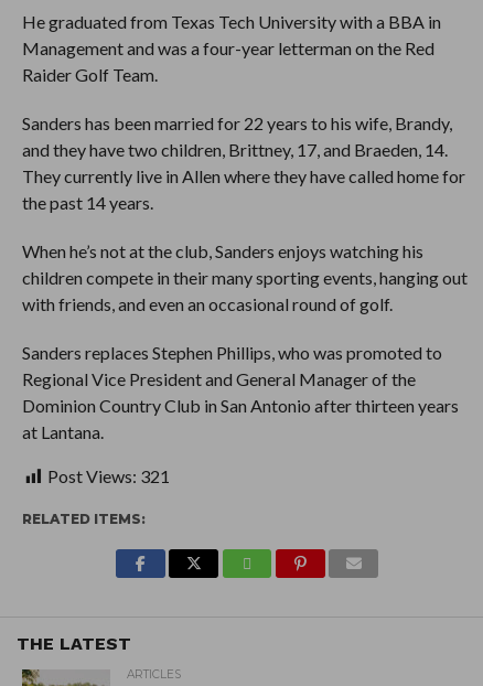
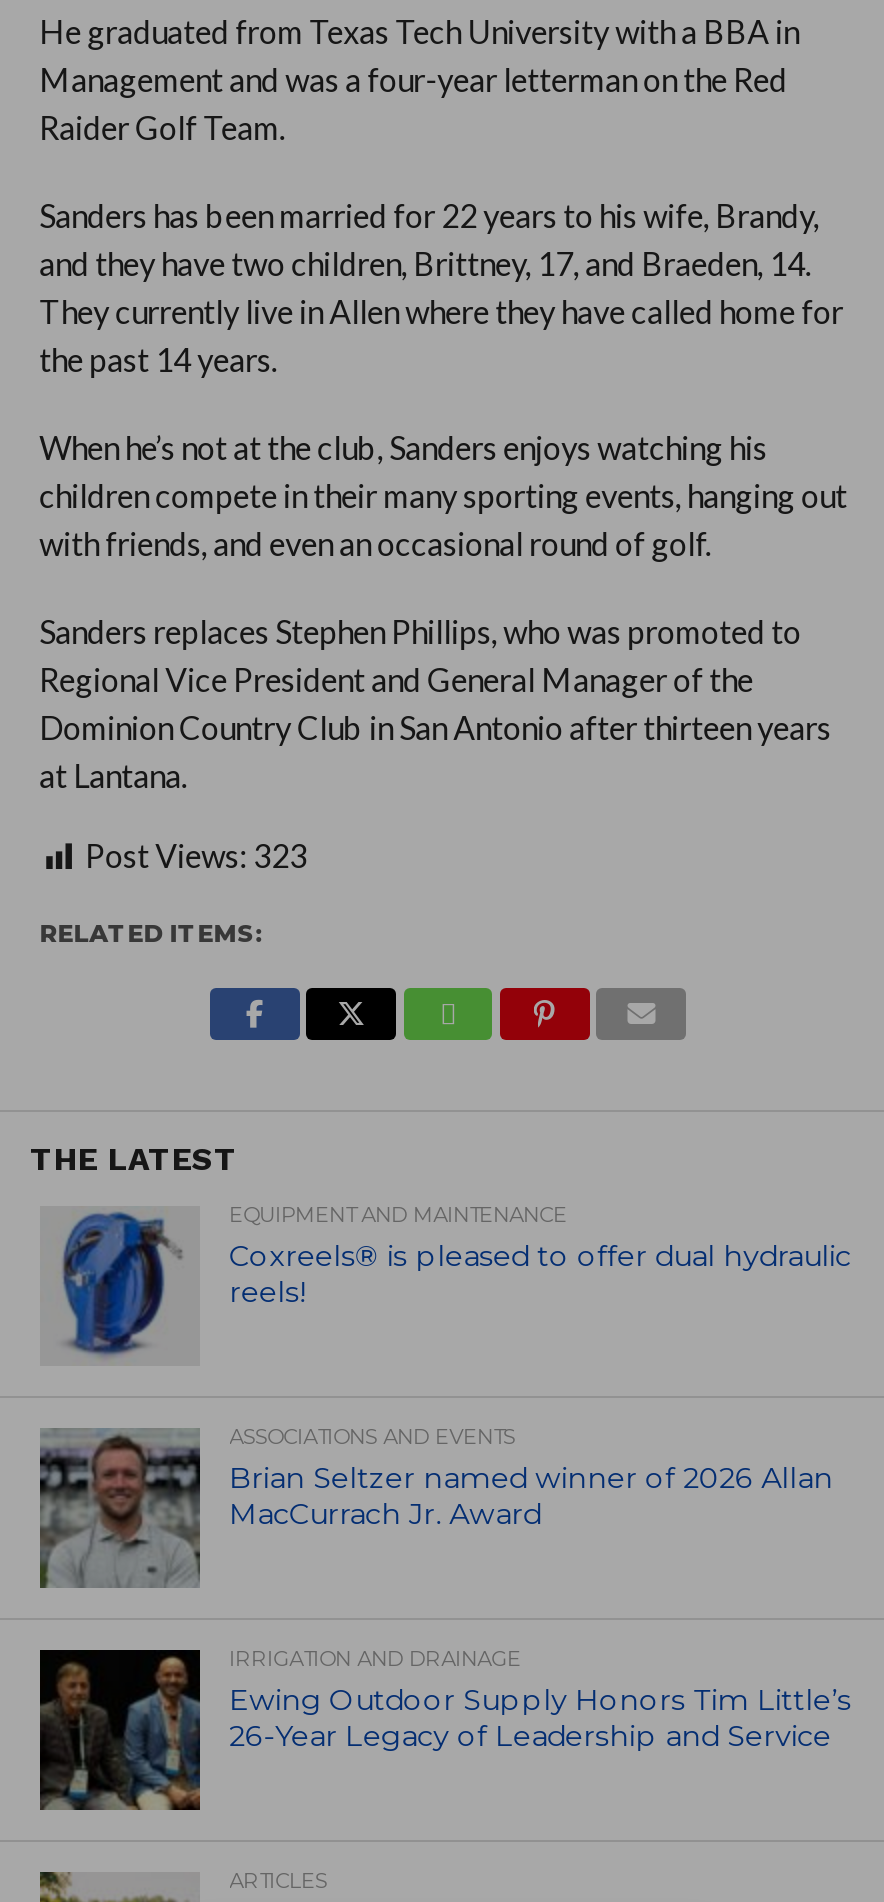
- Post Views: 321
+ Post Views: 323

+ [image]
+ IRRIGATION AND DRAINAGE
+ Ewing Outdoor Supply Honors Tim Little’s
+ 26-Year Legacy of Leadership and Service

+ [image]
+ ASSOCIATIONS AND EVENTS
+ Brian Seltzer named winner of 2026 Allan
+ MacCurrach Jr. Award

+ [image]
+ EQUIPMENT AND MAINTENANCE
+ Coxreels® is pleased to offer dual hydraulic
+ reels!
